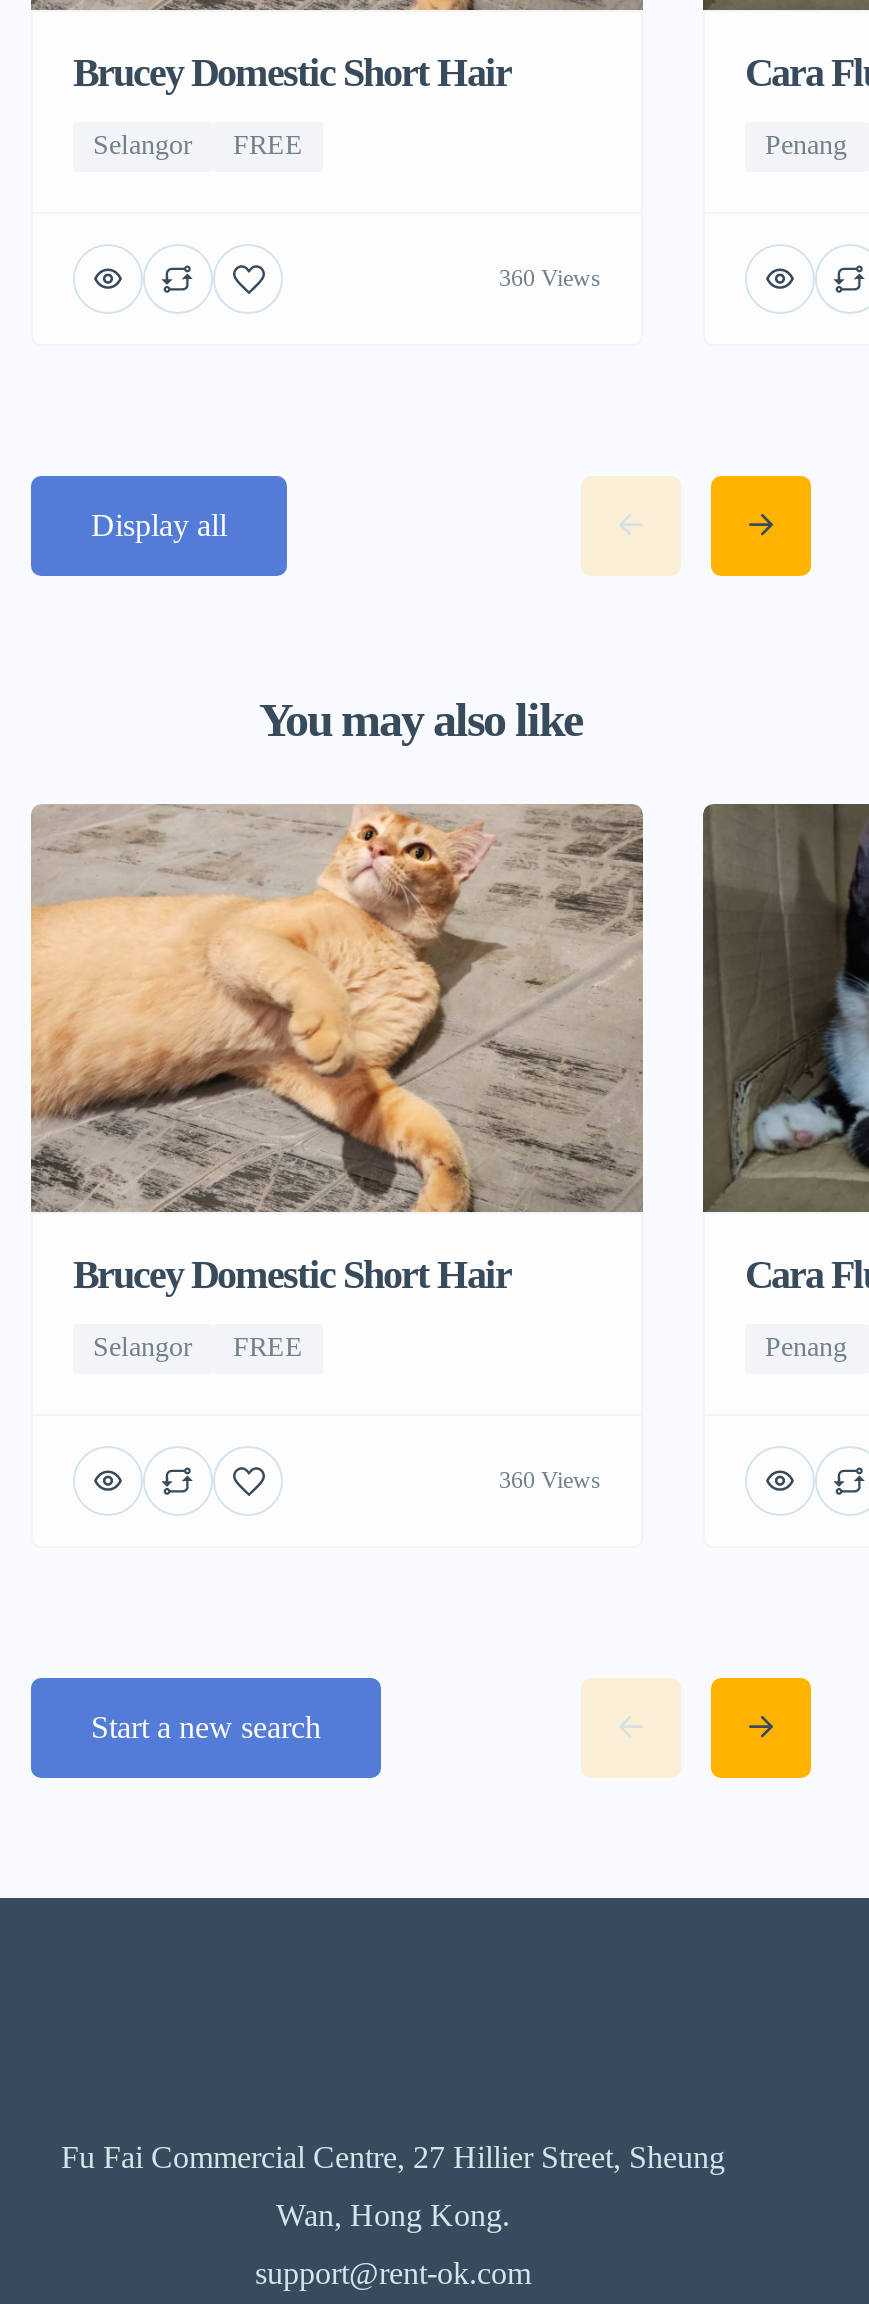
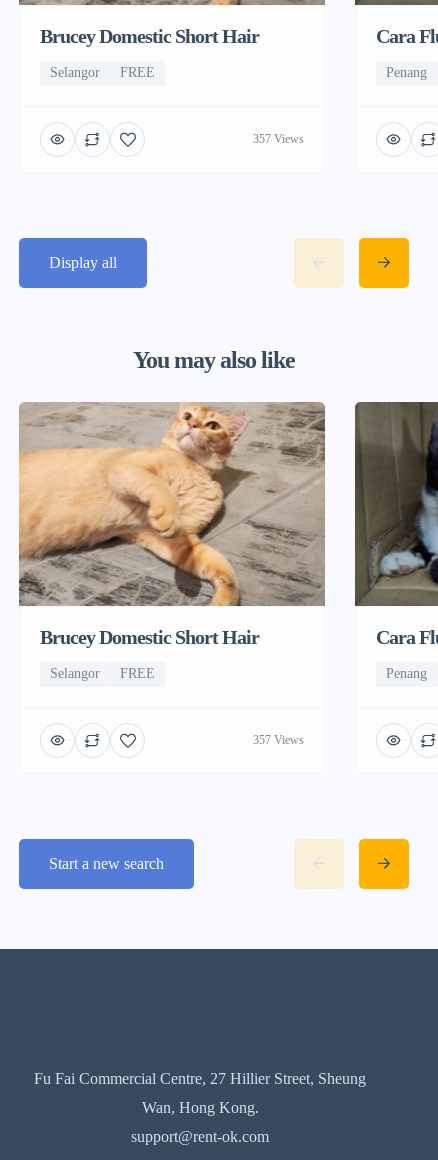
- 360 Views
+ 357 Views

- 360 Views
+ 357 Views
